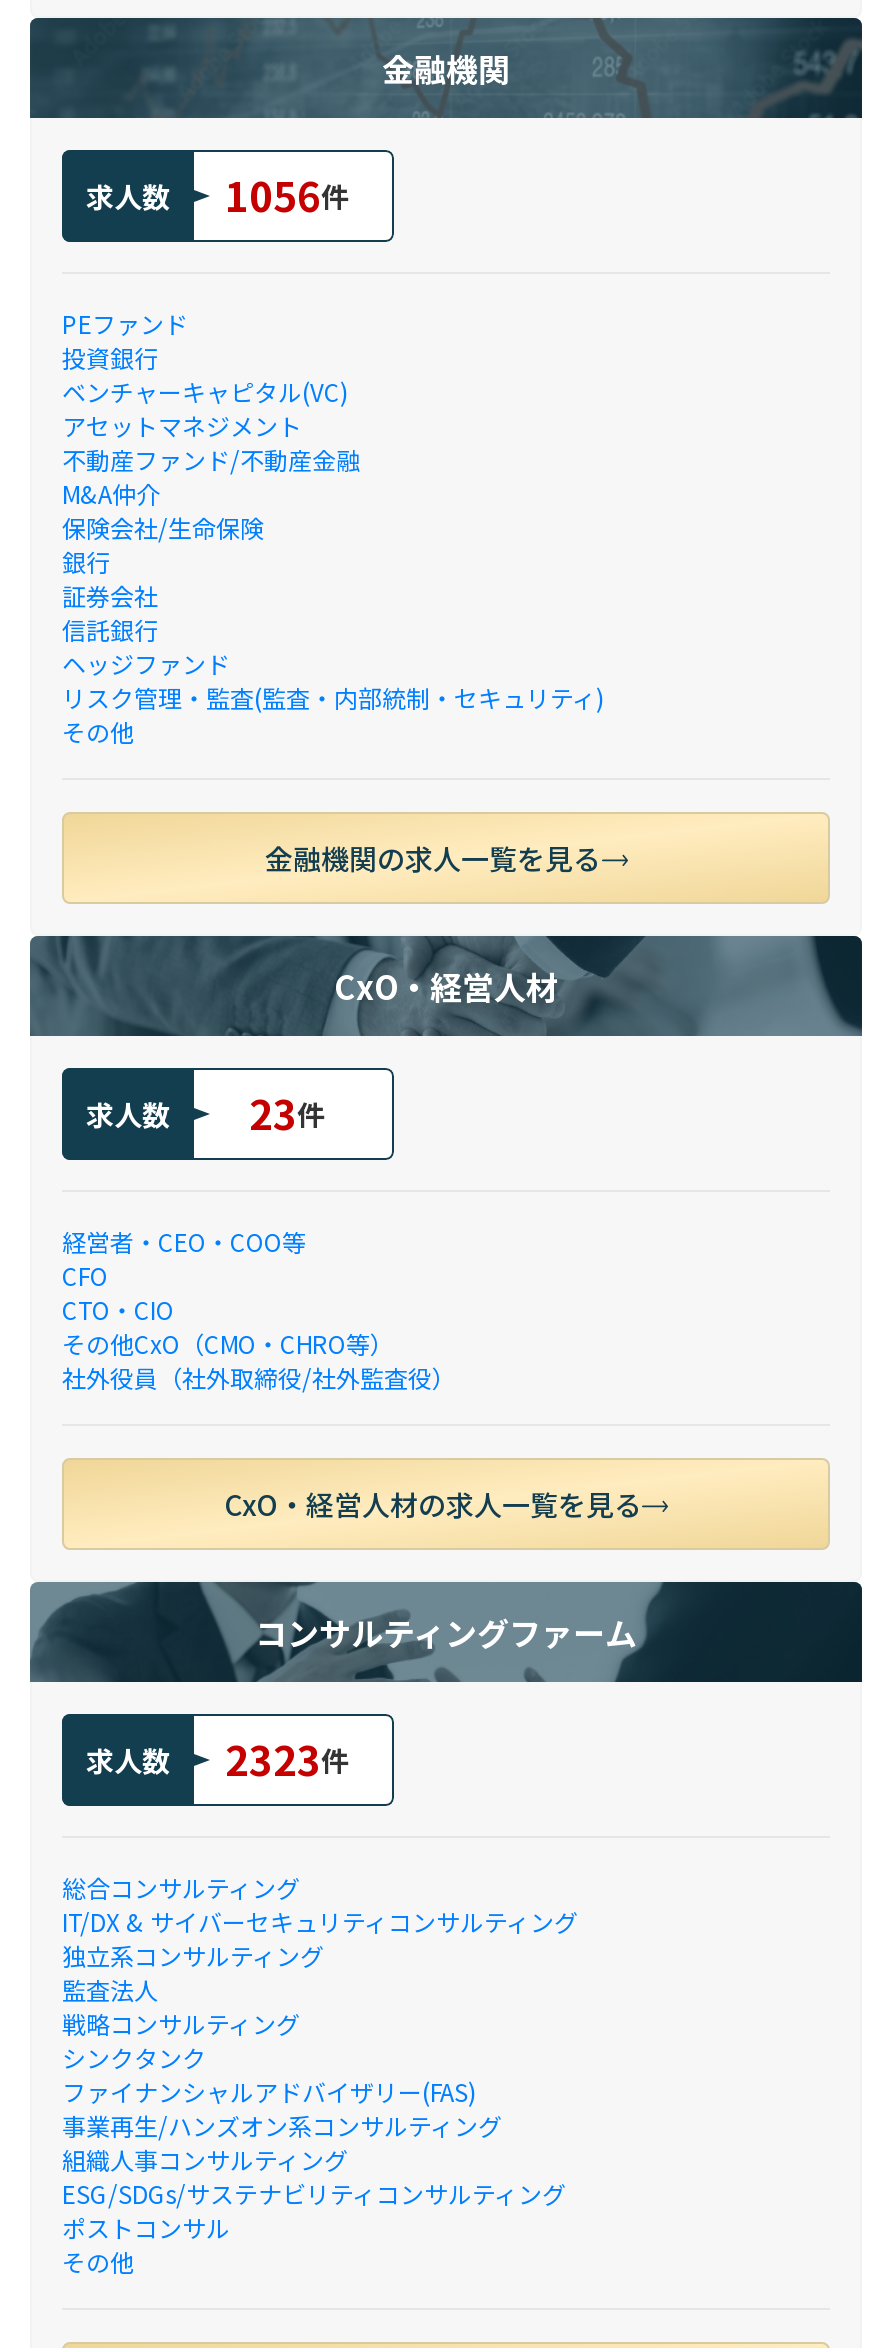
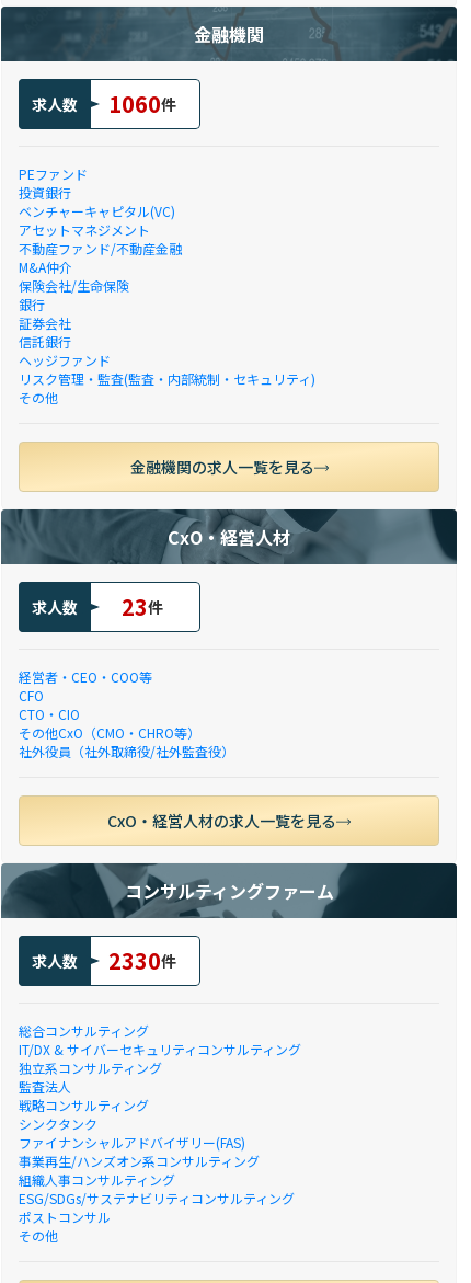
- 求人数 1056件
+ 求人数 1060件

- 求人数 2323件
+ 求人数 2330件
